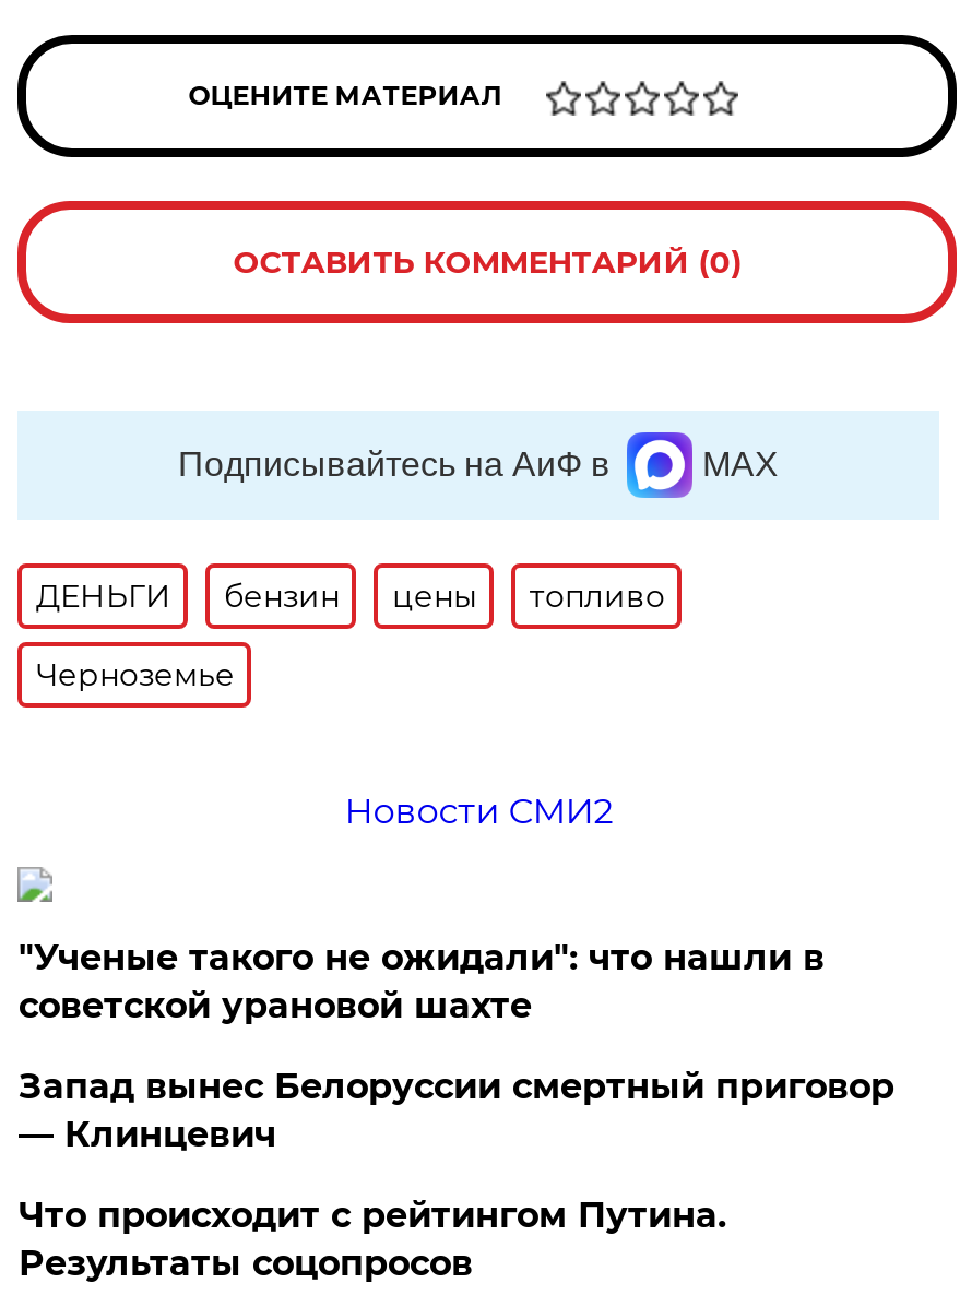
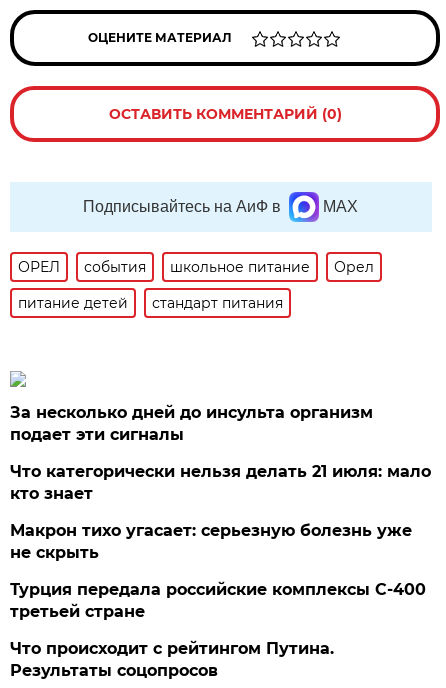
- ДЕНЬГИ
- бензин
- цены
- топливо
- Черноземье
- Новости СМИ2
+ ОРЕЛ
+ события
+ школьное питание
+ Орел
+ питание детей
+ стандарт питания

- "Ученые такого не ожидали": что нашли в
- советской урановой шахте
- Запад вынес Белоруссии смертный приговор
- — Клинцевич
+ За несколько дней до инсульта организм
+ подает эти сигналы
+ Что категорически нельзя делать 21 июля: мало
+ кто знает
+ Макрон тихо угасает: серьезную болезнь уже
+ не скрыть
+ Турция передала российские комплексы С-400
+ третьей стране
